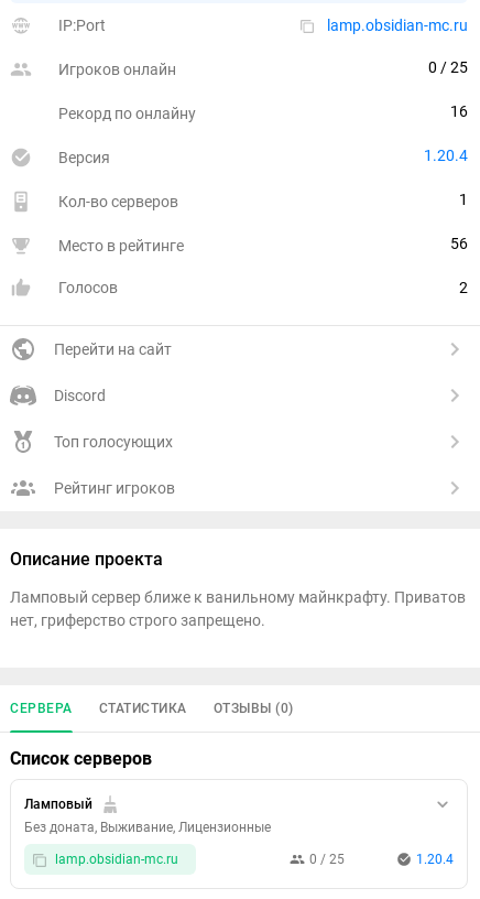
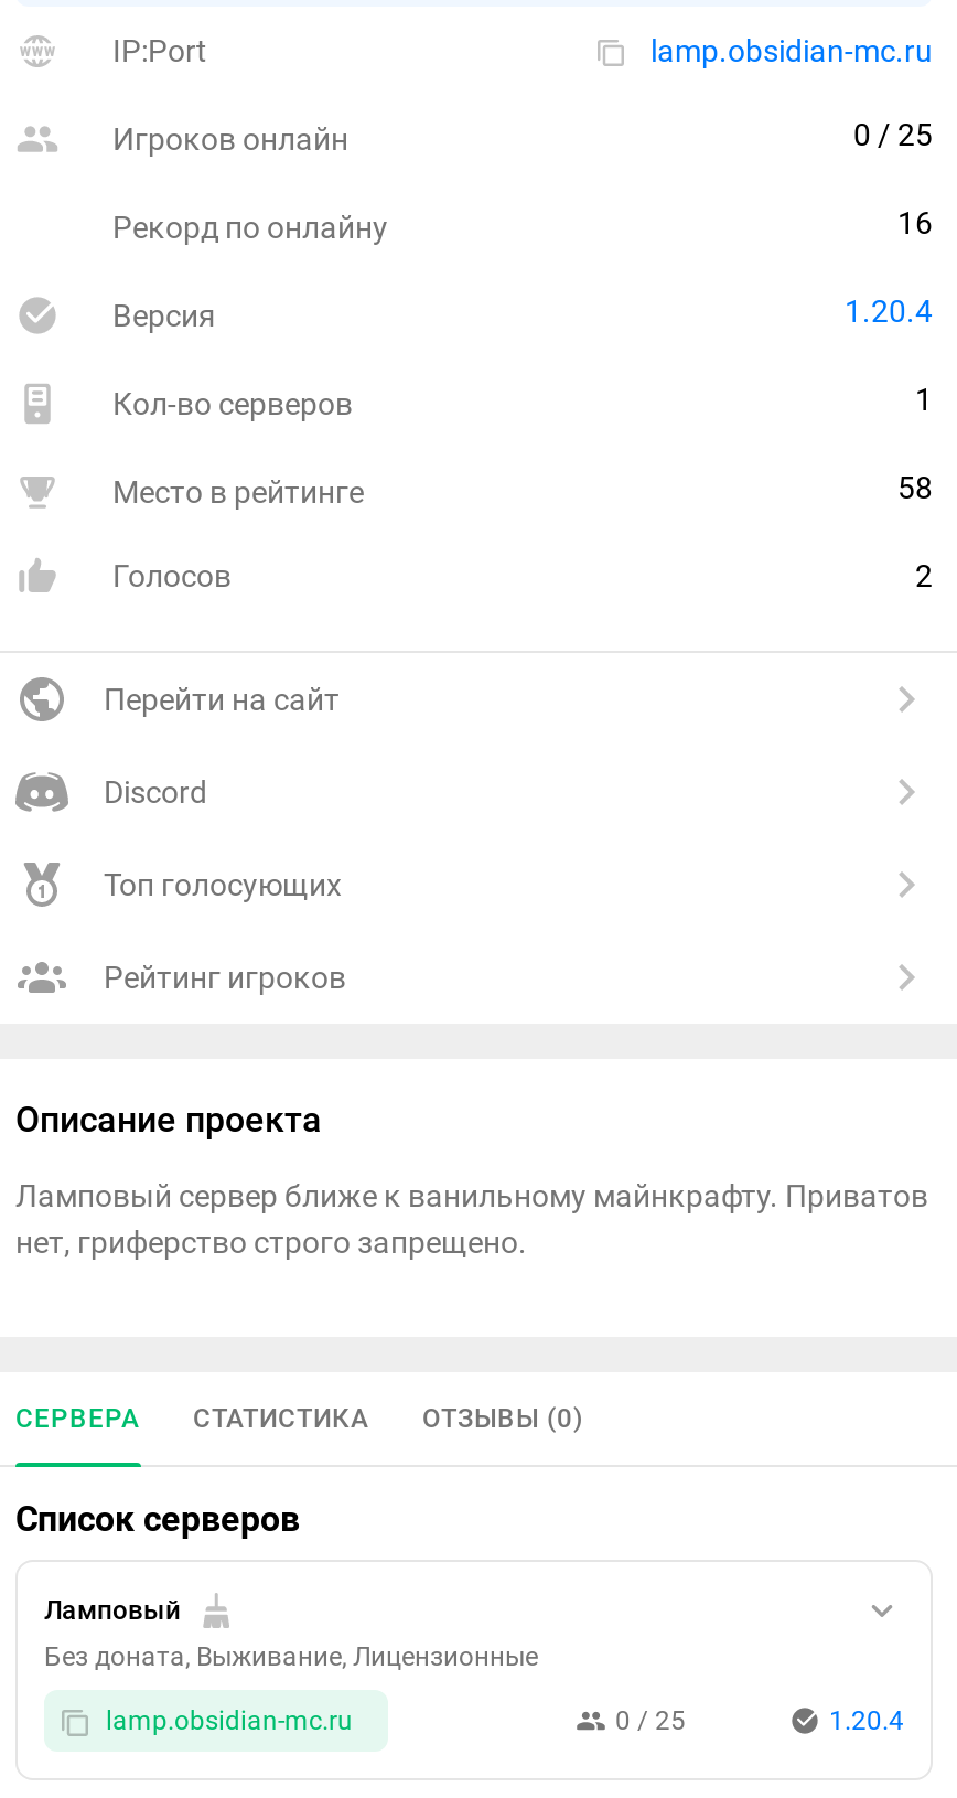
- 56
+ 58
